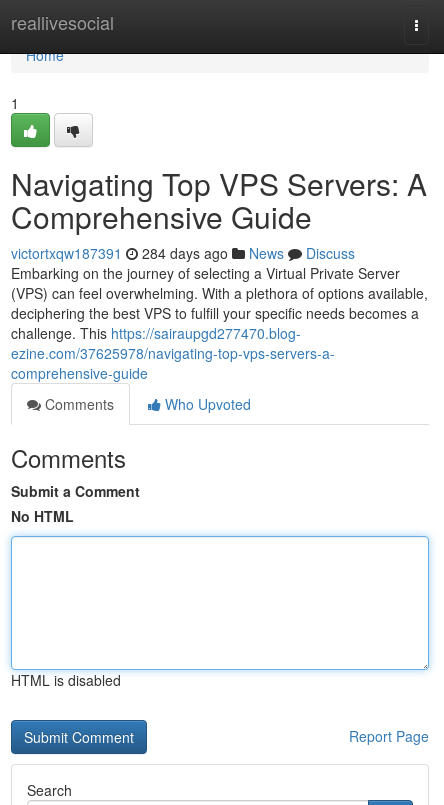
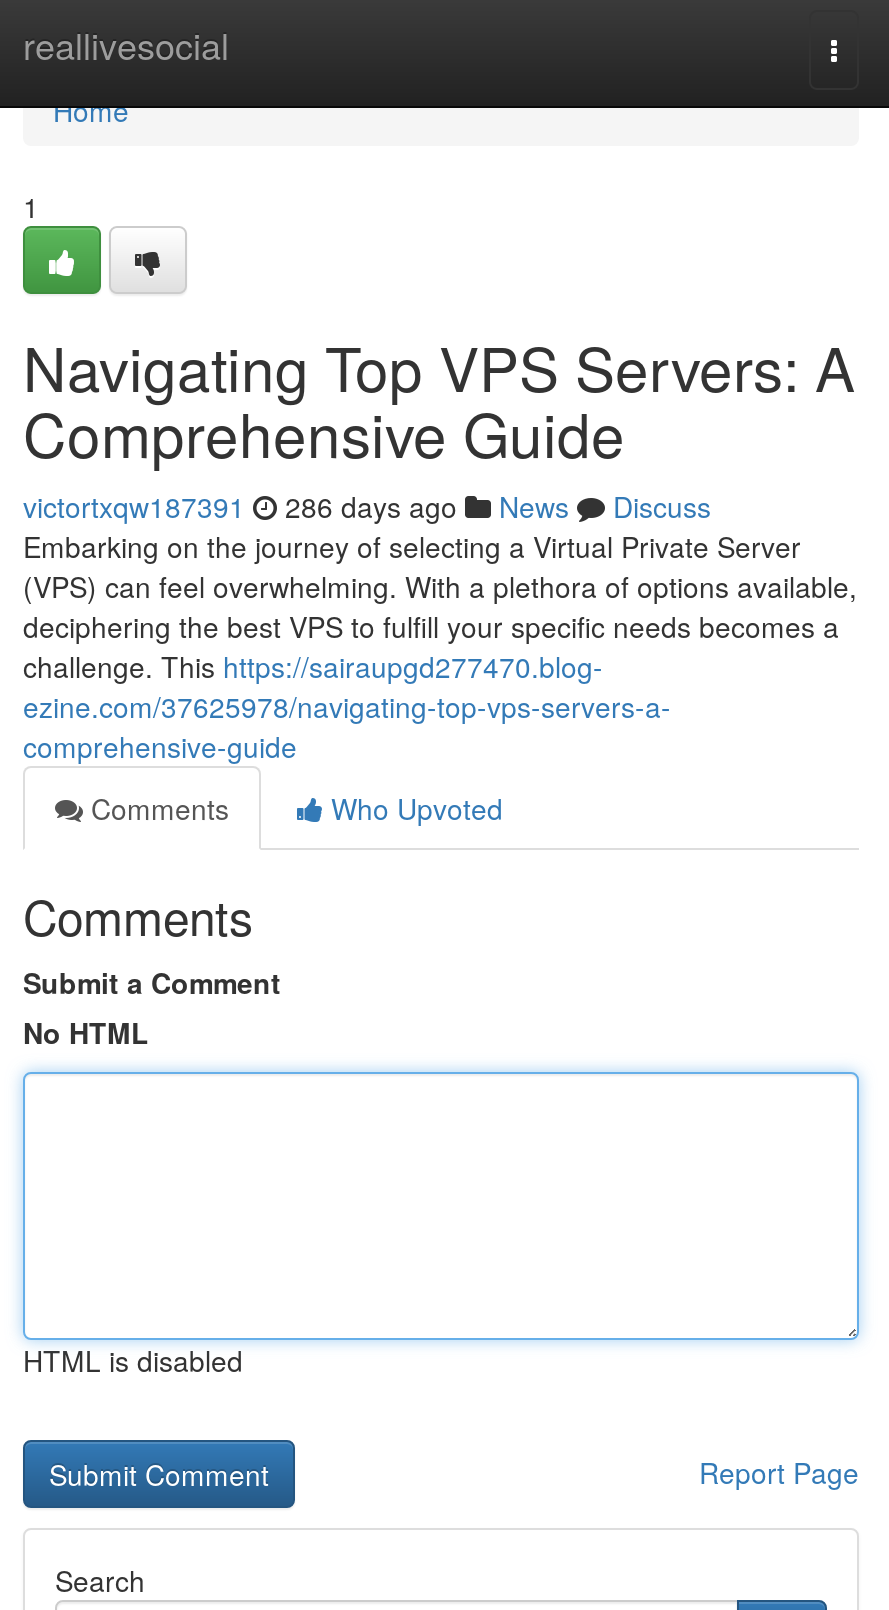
- victortxqw187391 284 days ago News Discuss
+ victortxqw187391 286 days ago News Discuss
